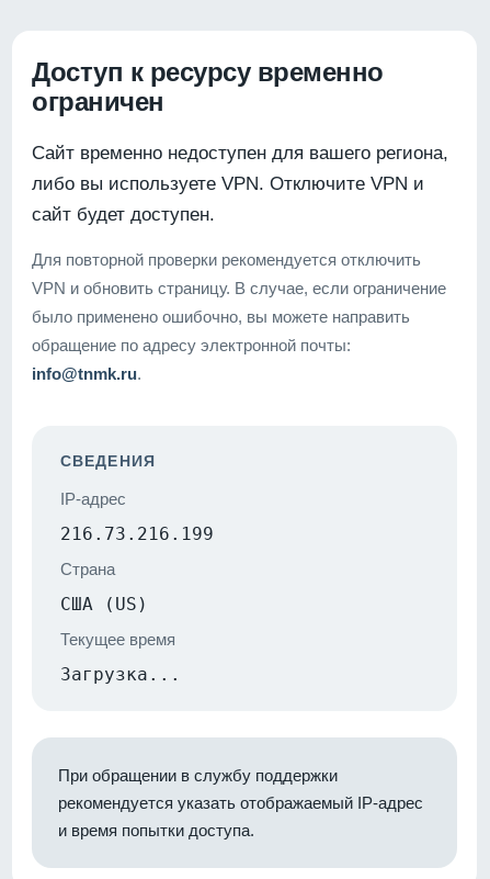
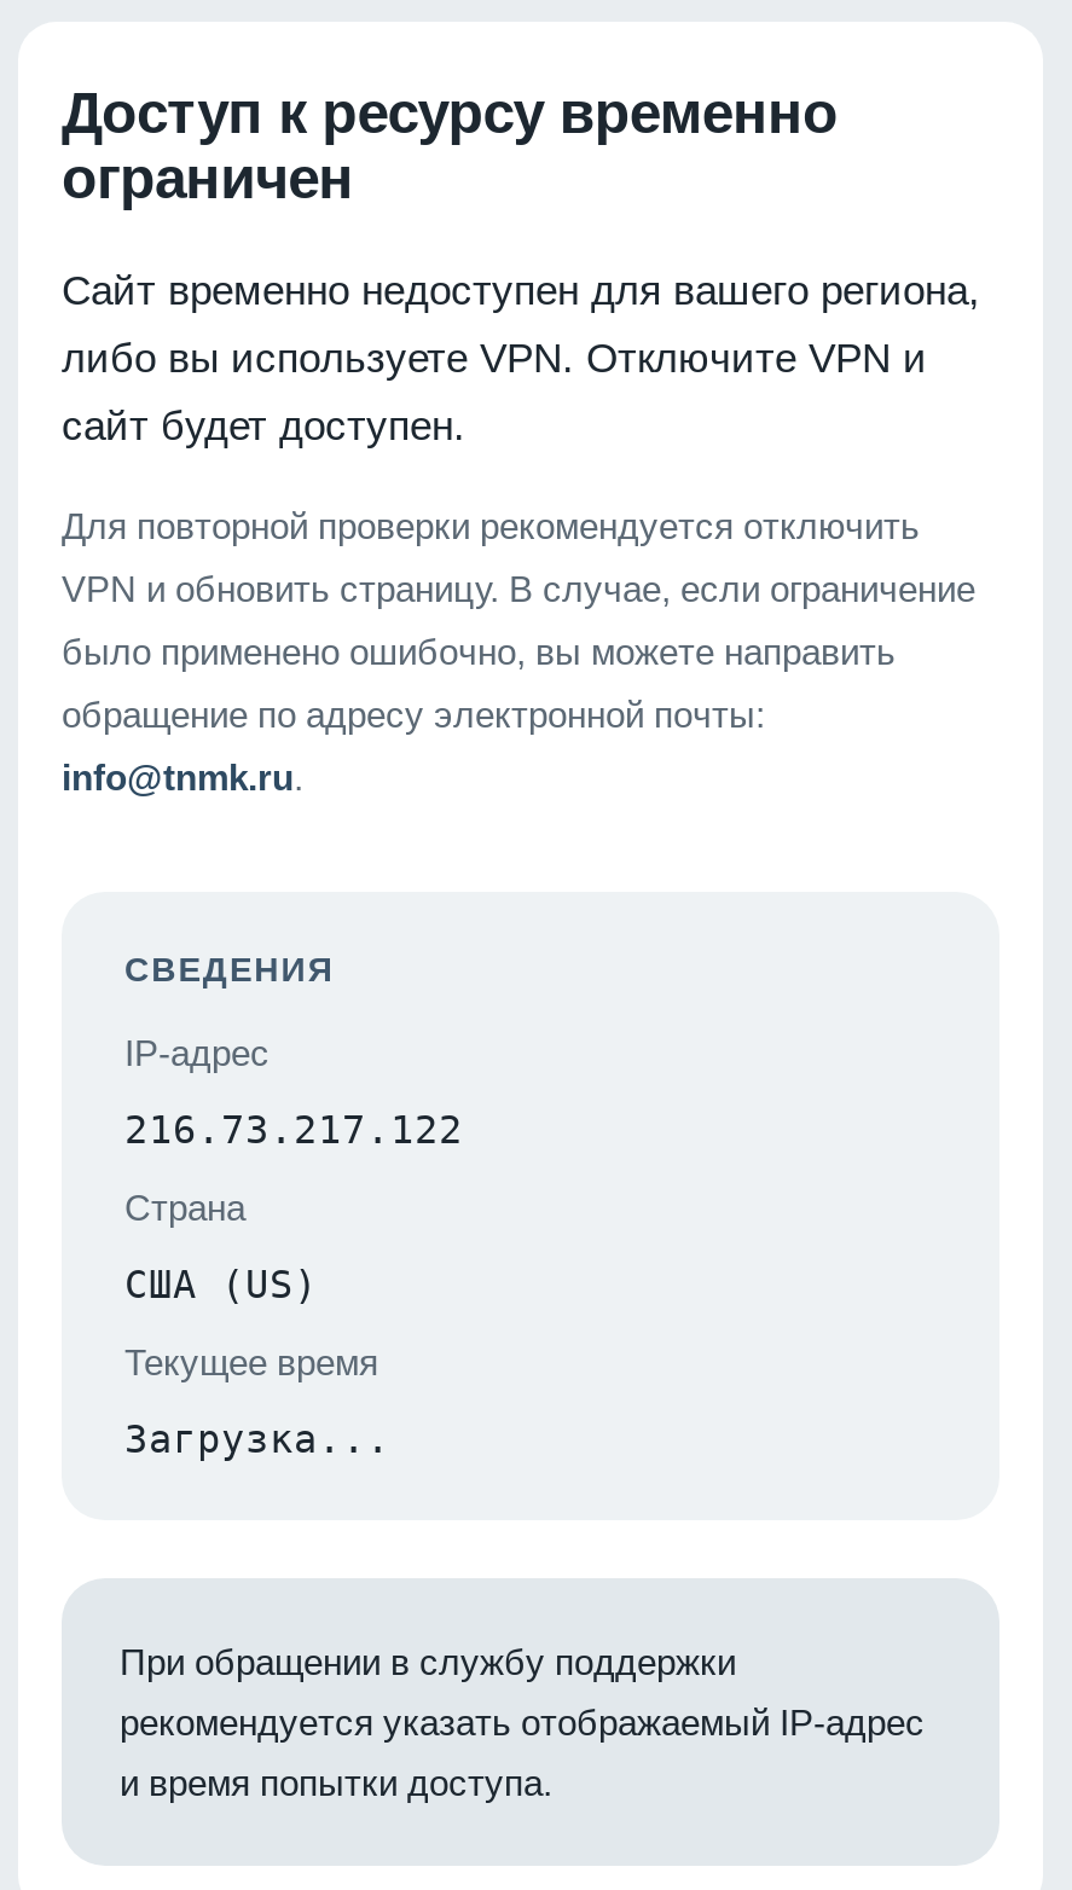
- 216.73.216.199
+ 216.73.217.122
